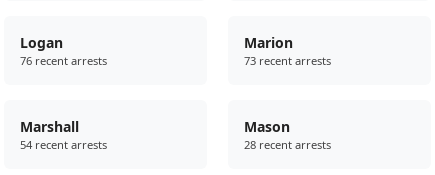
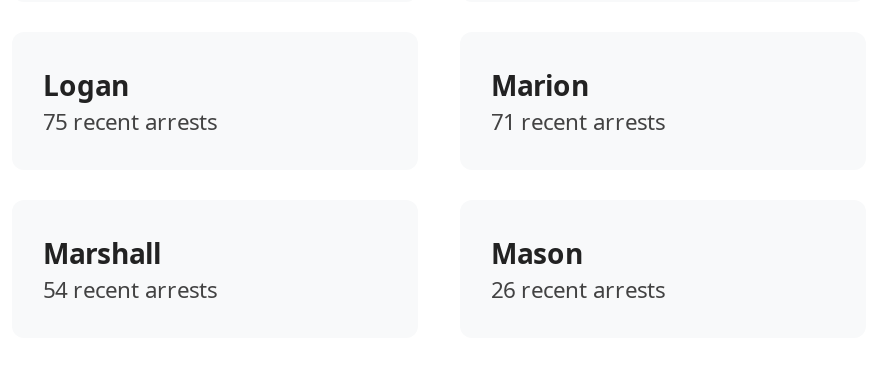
- 76 recent arrests
+ 75 recent arrests

- 73 recent arrests
+ 71 recent arrests

- 28 recent arrests
+ 26 recent arrests
